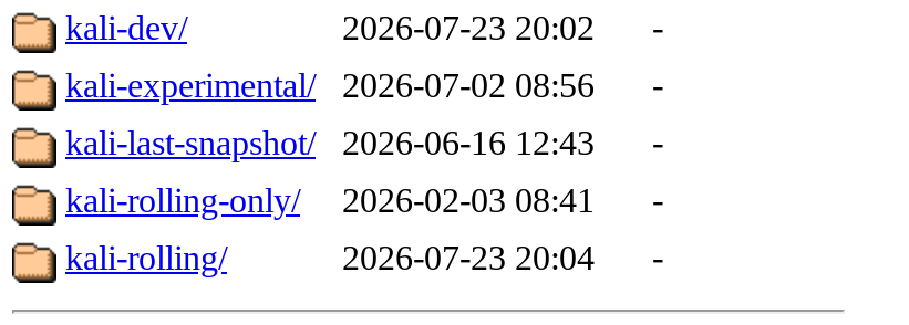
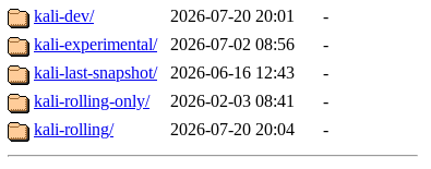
- 2026-07-23 20:02
+ 2026-07-20 20:01

- 2026-07-23 20:04
+ 2026-07-20 20:04
